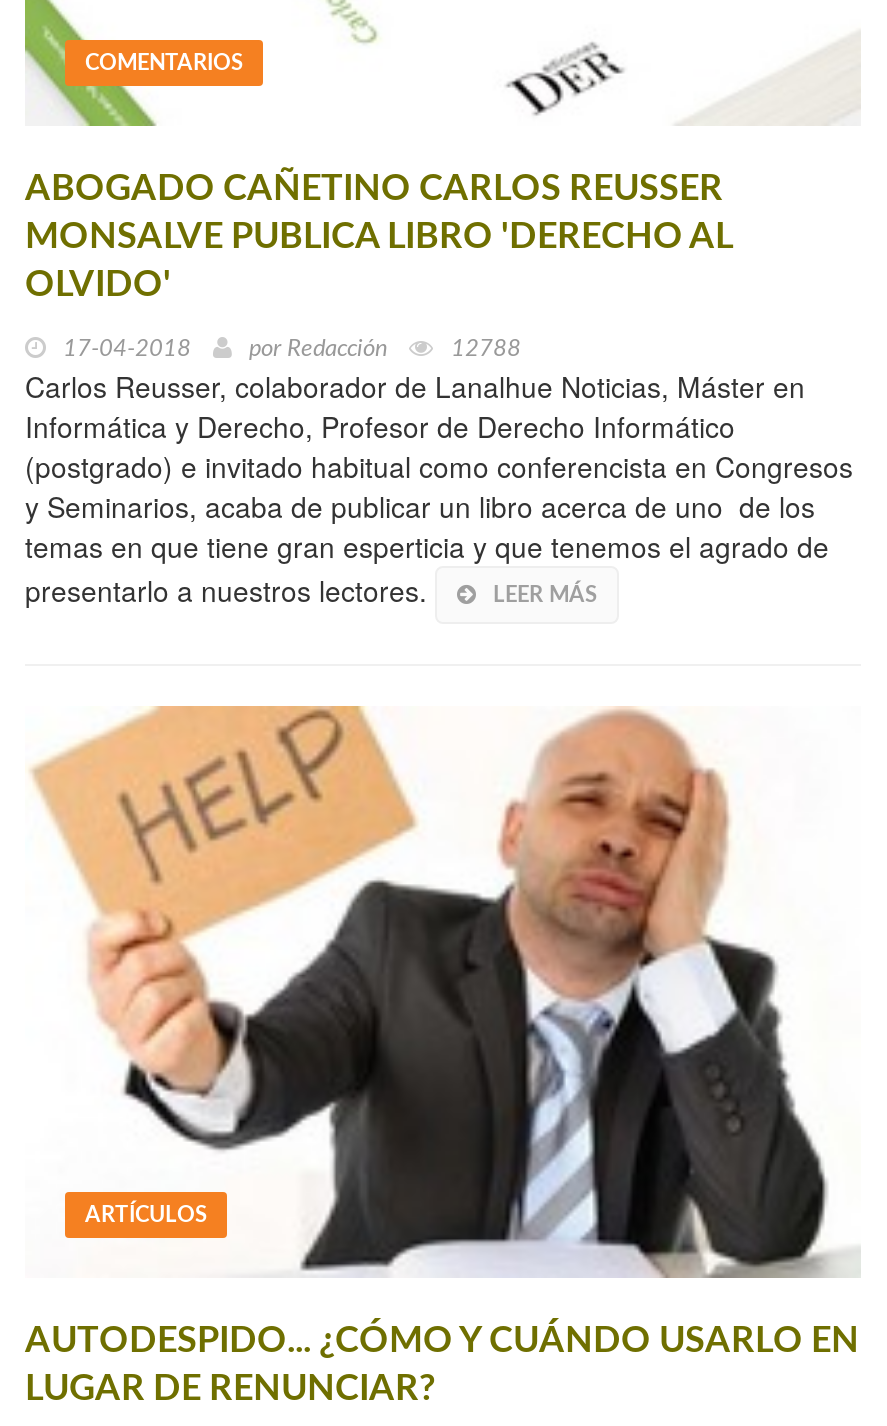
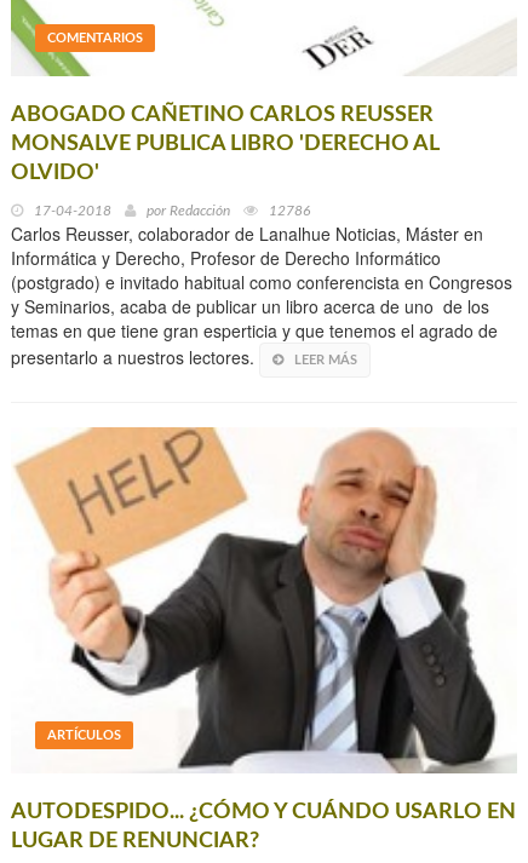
- 12788
+ 12786
